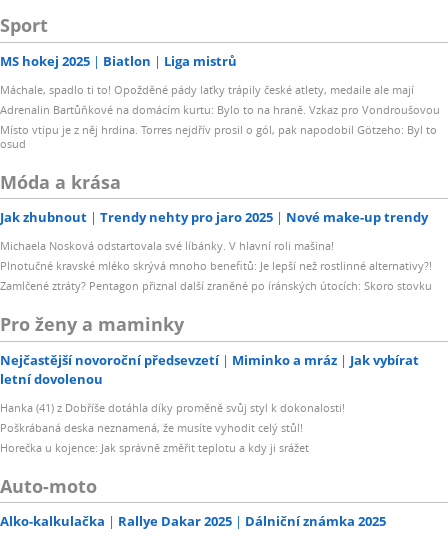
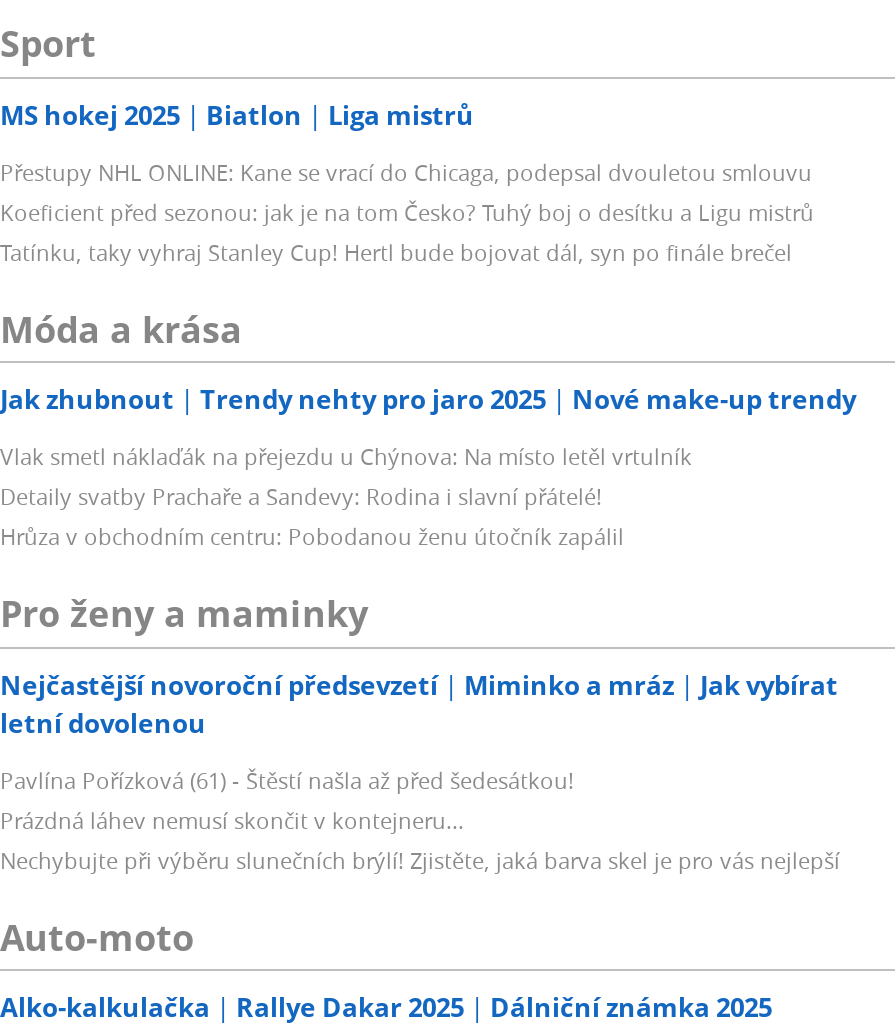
- Máchale, spadlo ti to! Opožděné pády laťky trápily české atlety, medaile ale mají
- Adrenalin Bartůňkové na domácím kurtu: Bylo to na hraně. Vzkaz pro Vondroušovou
- Místo vtipu je z něj hrdina. Torres nejdřív prosil o gól, pak napodobil Götzeho: Byl to
- osud
+ Přestupy NHL ONLINE: Kane se vrací do Chicaga, podepsal dvouletou smlouvu
+ Koeficient před sezonou: jak je na tom Česko? Tuhý boj o desítku a Ligu mistrů
+ Tatínku, taky vyhraj Stanley Cup! Hertl bude bojovat dál, syn po finále brečel

- Michaela Nosková odstartovala své líbánky. V hlavní roli mašina!
- Plnotučné kravské mléko skrývá mnoho benefitů: Je lepší než rostlinné alternativy?!
- Zamlčené ztráty? Pentagon přiznal další zraněné po íránských útocích: Skoro stovku
+ Vlak smetl náklaďák na přejezdu u Chýnova: Na místo letěl vrtulník
+ Detaily svatby Prachaře a Sandevy: Rodina i slavní přátelé!
+ Hrůza v obchodním centru: Pobodanou ženu útočník zapálil

- Hanka (41) z Dobříše dotáhla díky proměně svůj styl k dokonalosti!
- Poškrábaná deska neznamená, že musíte vyhodit celý stůl!
- Horečka u kojence: Jak správně změřit teplotu a kdy ji srážet
+ Pavlína Pořízková (61) - Štěstí našla až před šedesátkou!
+ Prázdná láhev nemusí skončit v kontejneru...
+ Nechybujte při výběru slunečních brýlí! Zjistěte, jaká barva skel je pro vás nejlepší
